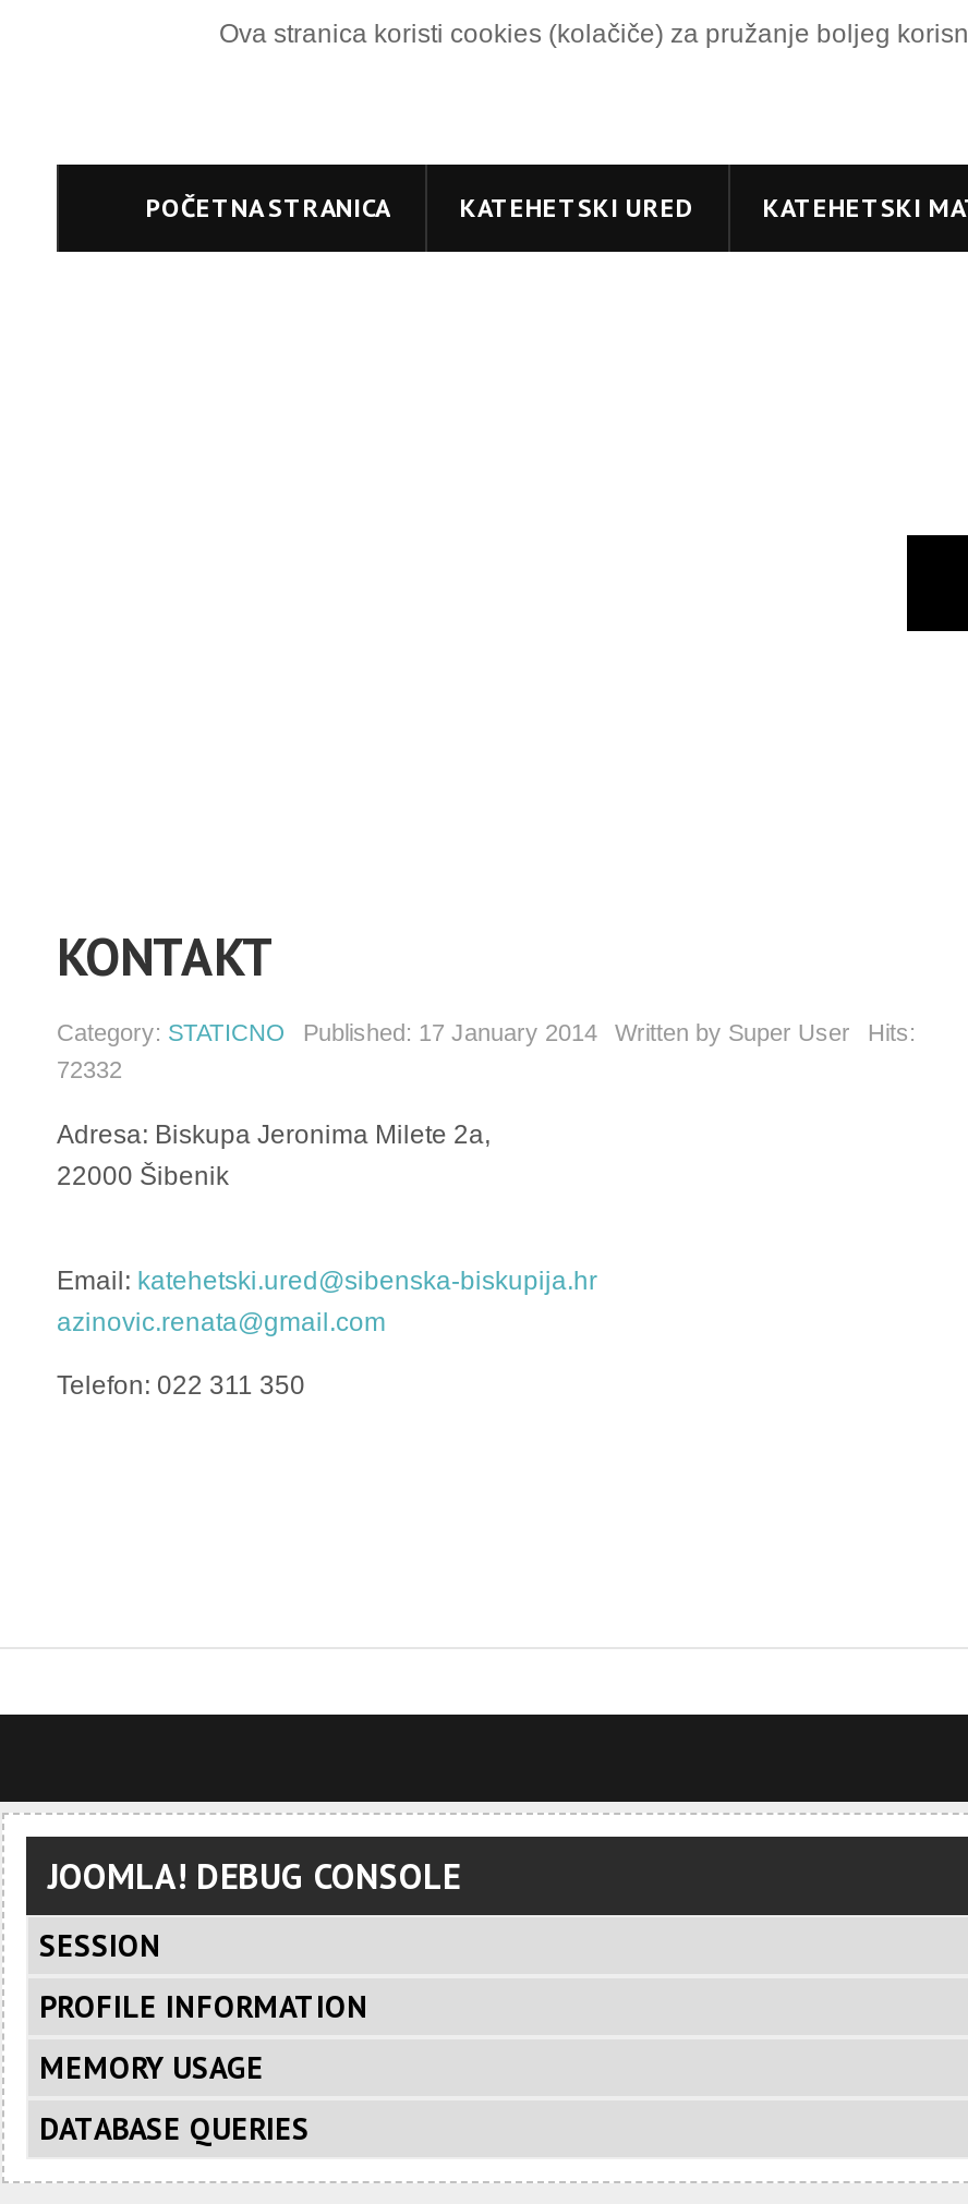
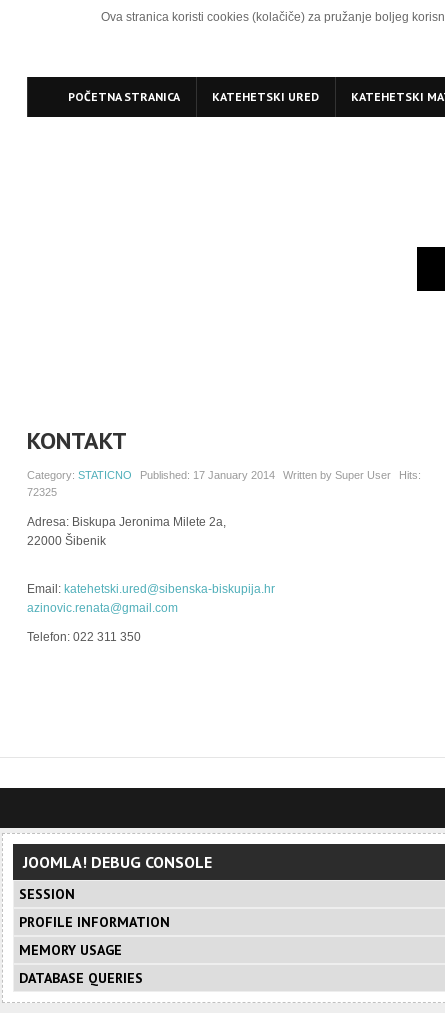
- 72332
+ 72325
